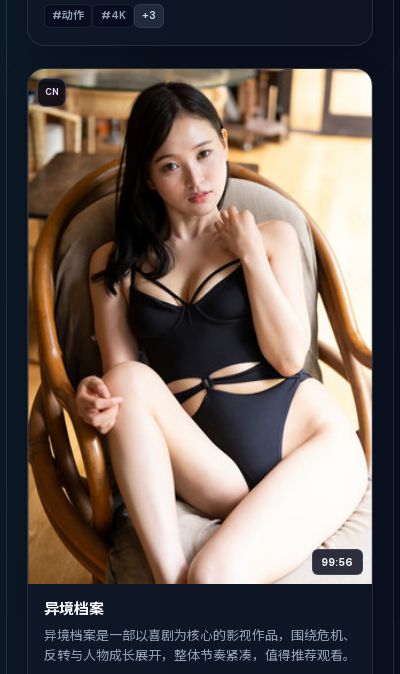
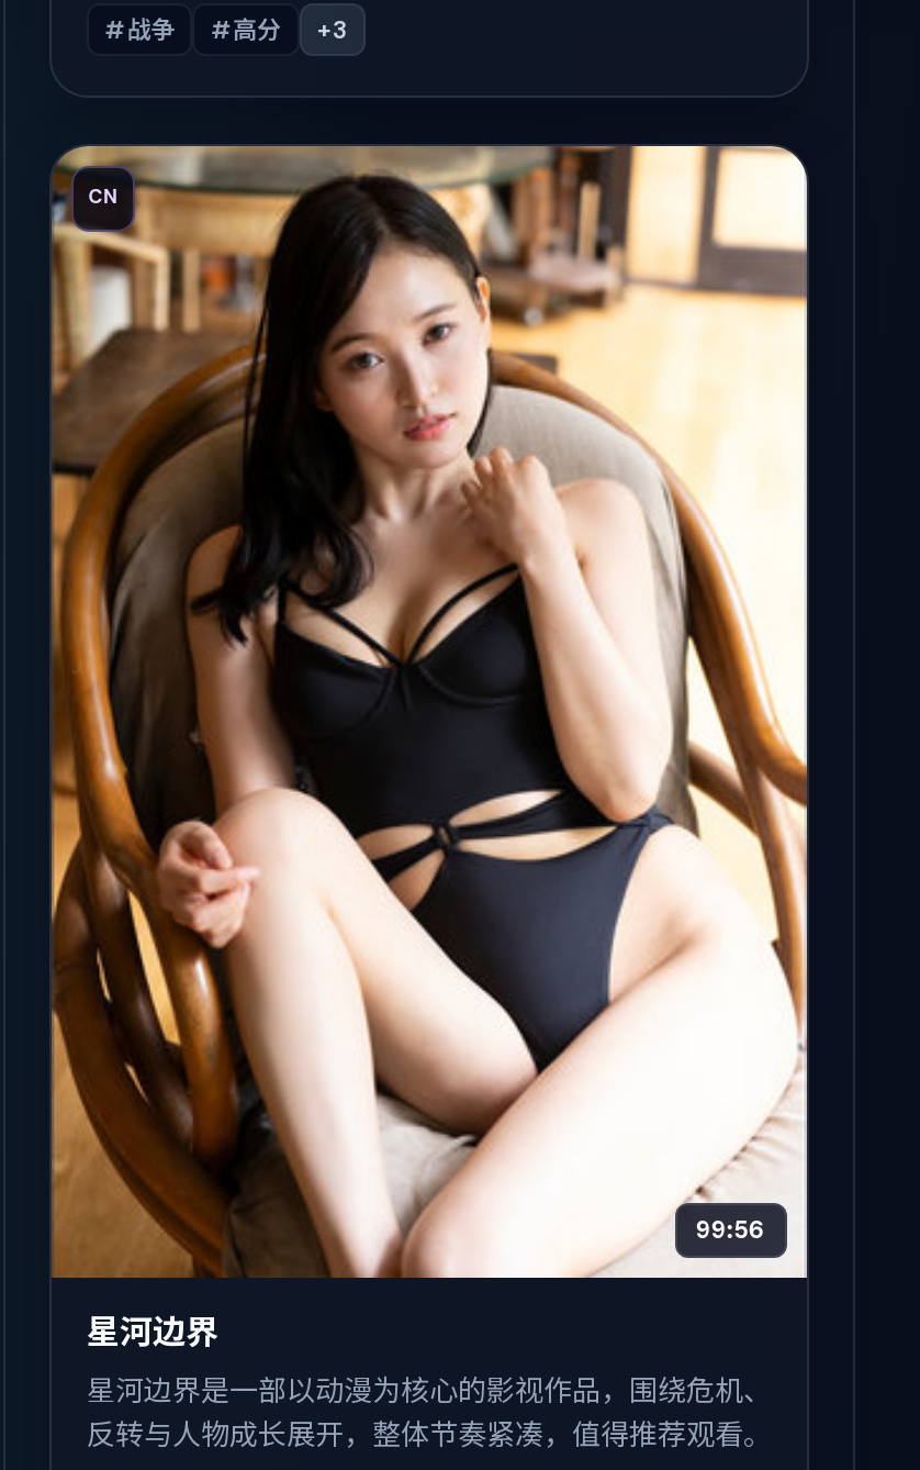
- #动作
- #4K
+ #战争
+ #高分

- 异境档案
- 异境档案是一部以喜剧为核心的影视作品，围绕危机、
+ 星河边界
+ 星河边界是一部以动漫为核心的影视作品，围绕危机、
